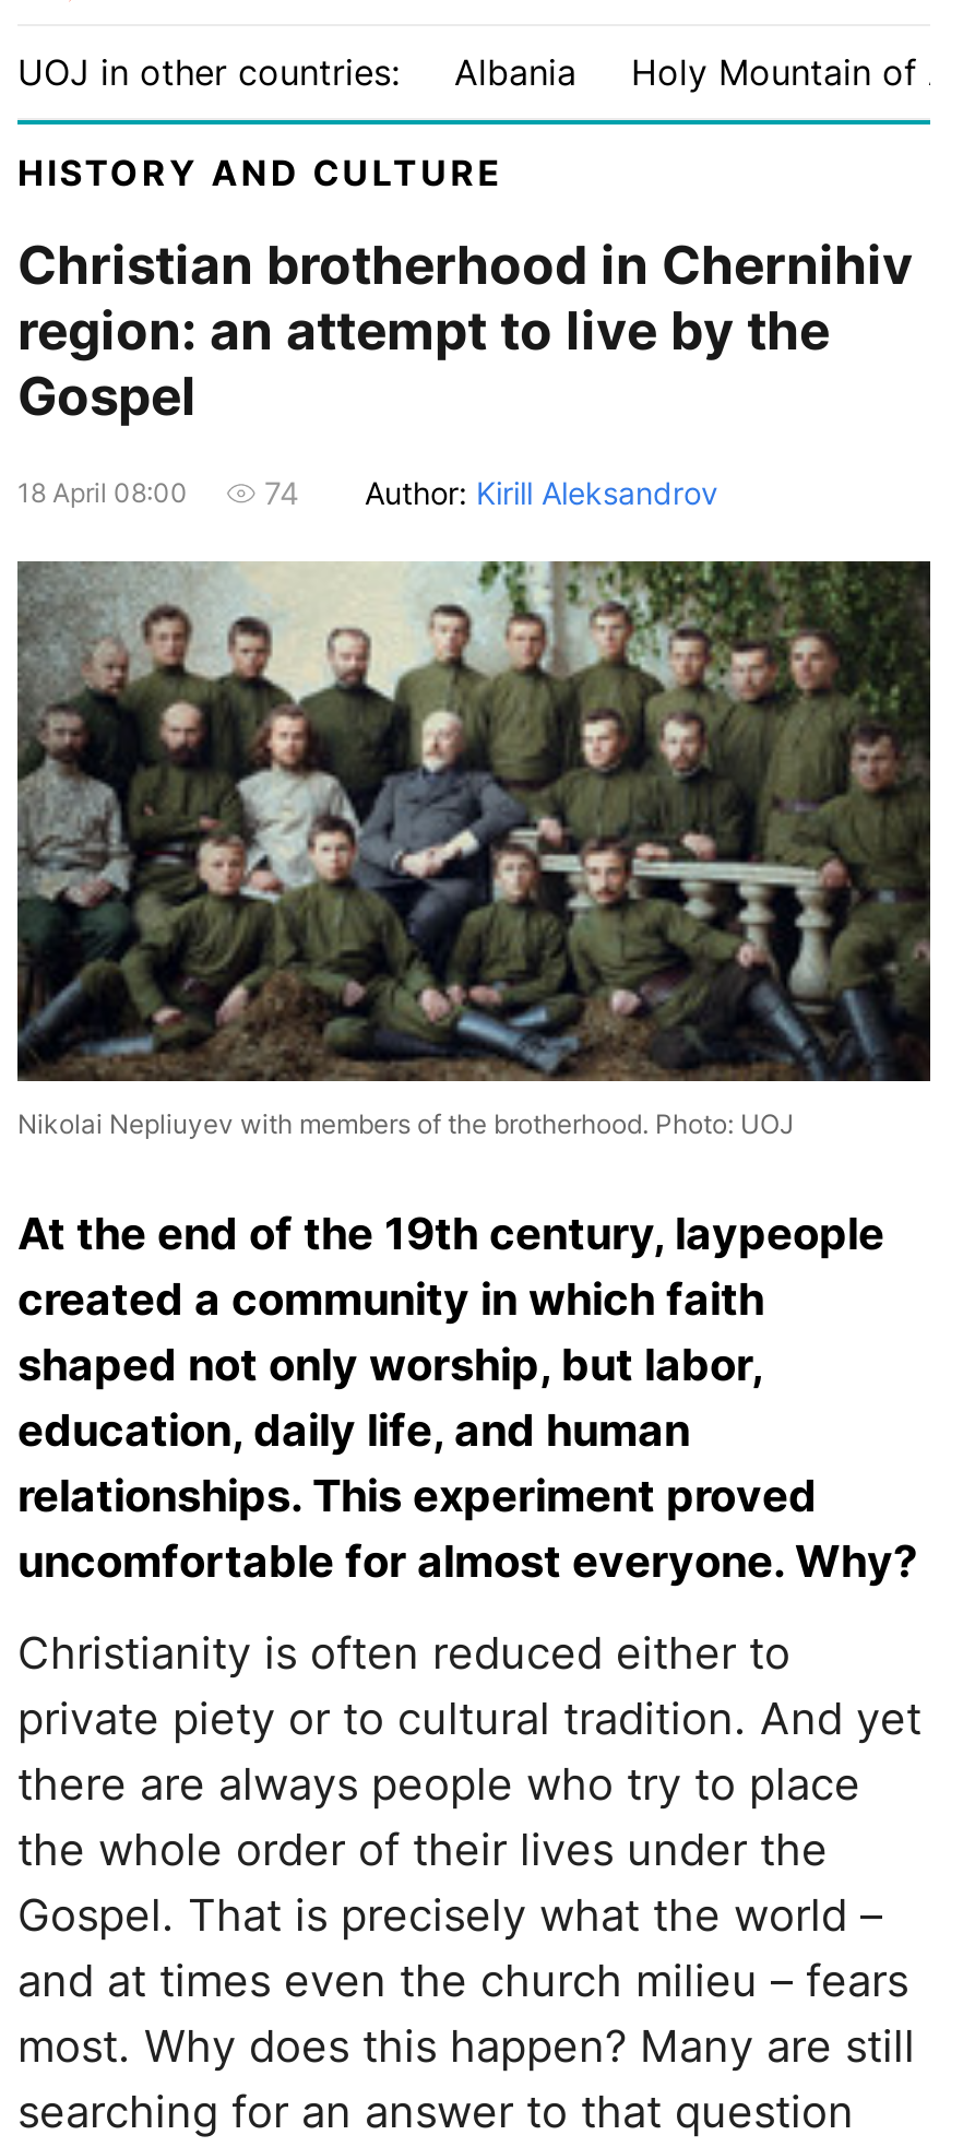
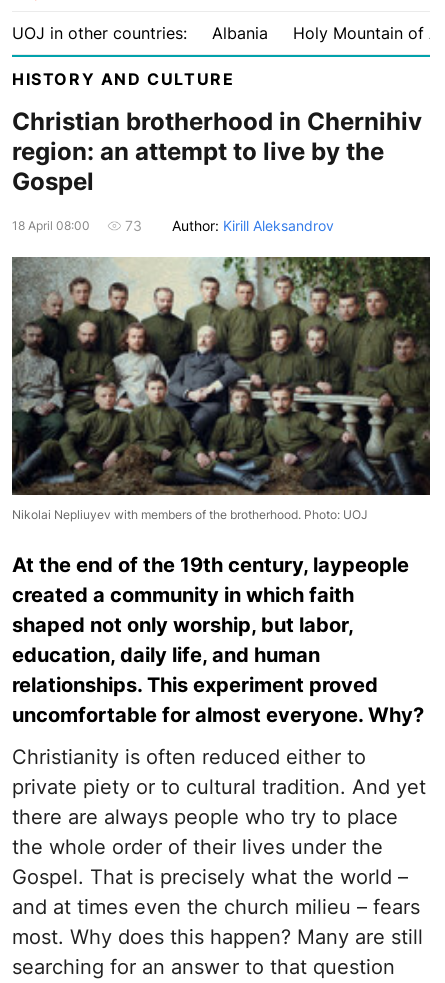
- 74 Author: Kirill Aleksandrov
+ 73 Author: Kirill Aleksandrov
